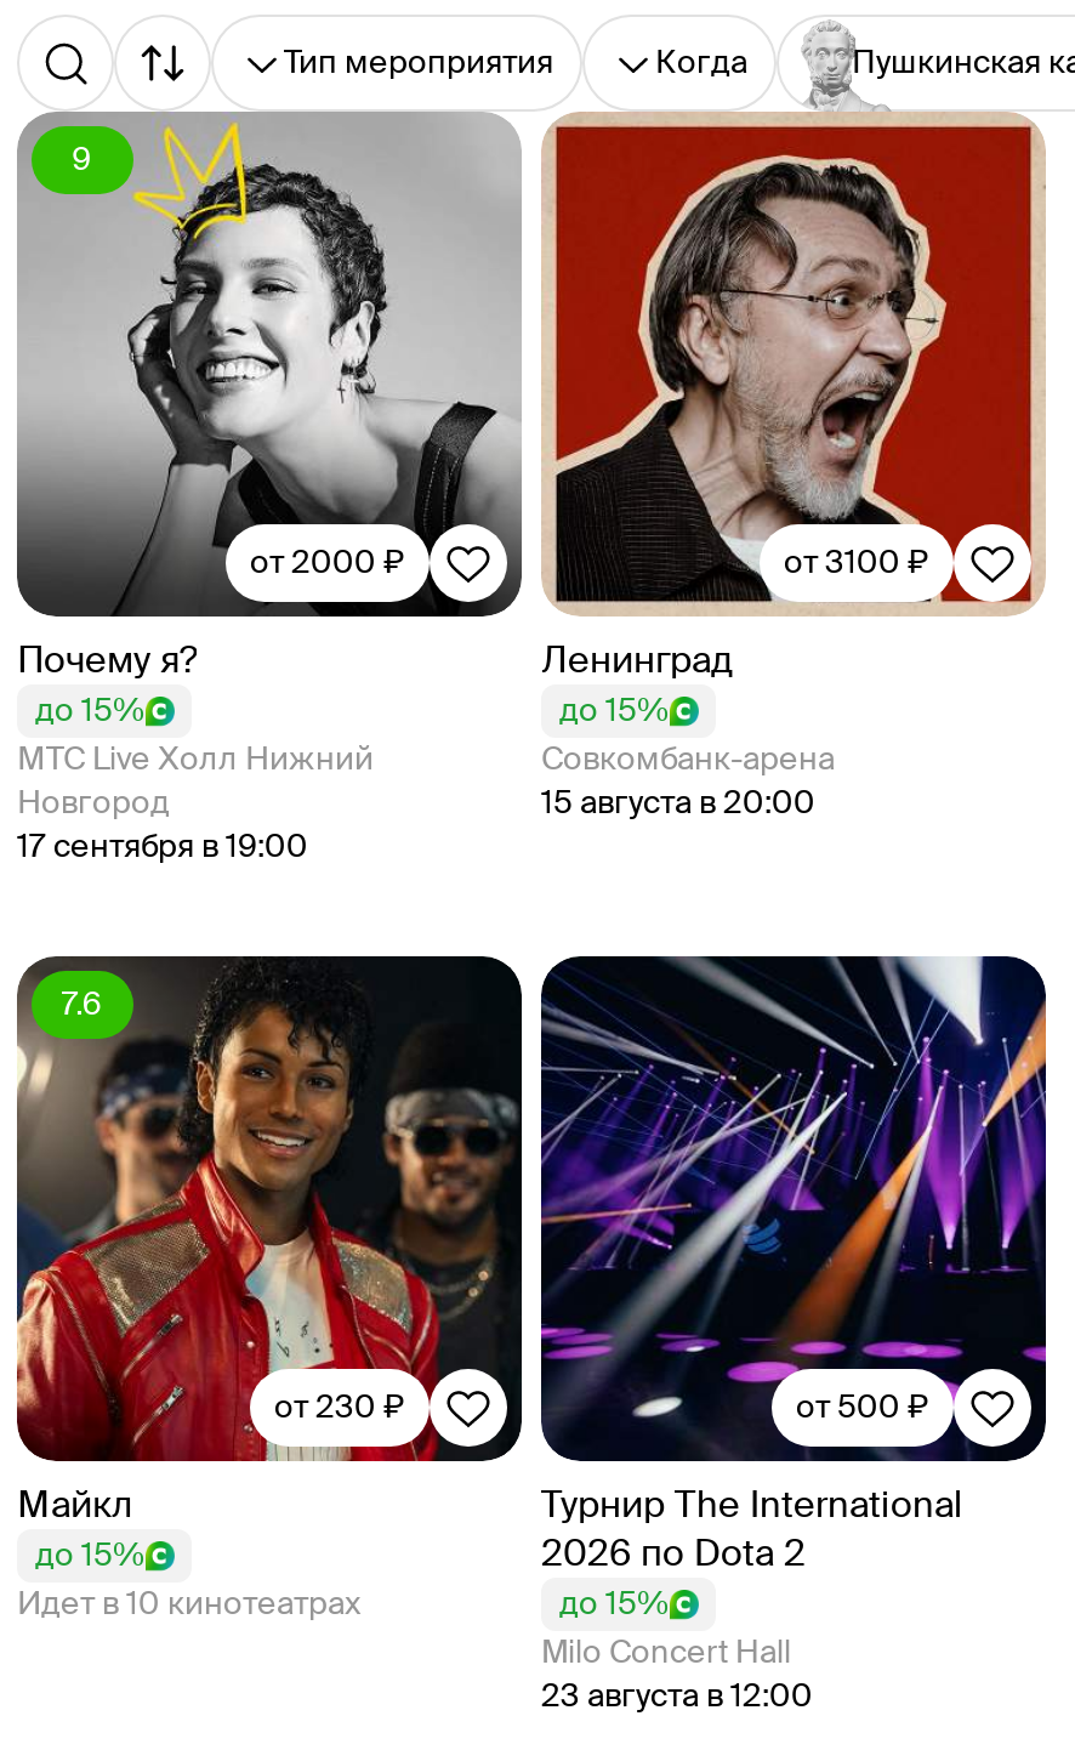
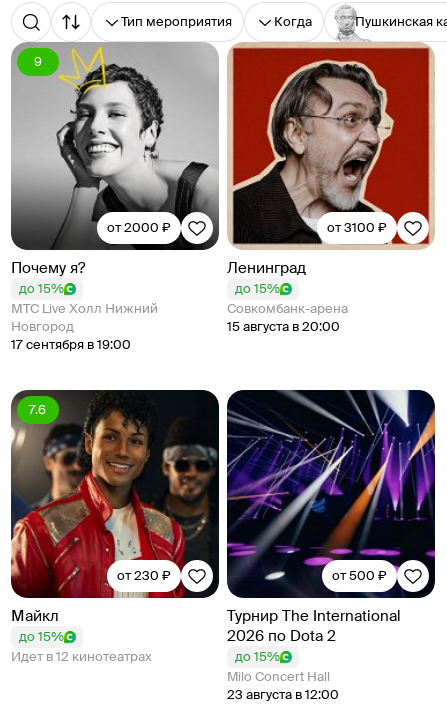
- Идет в 10 кинотеатрах
+ Идет в 12 кинотеатрах
